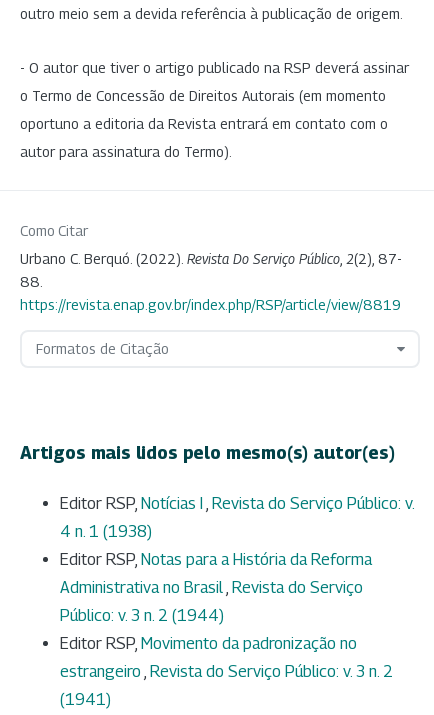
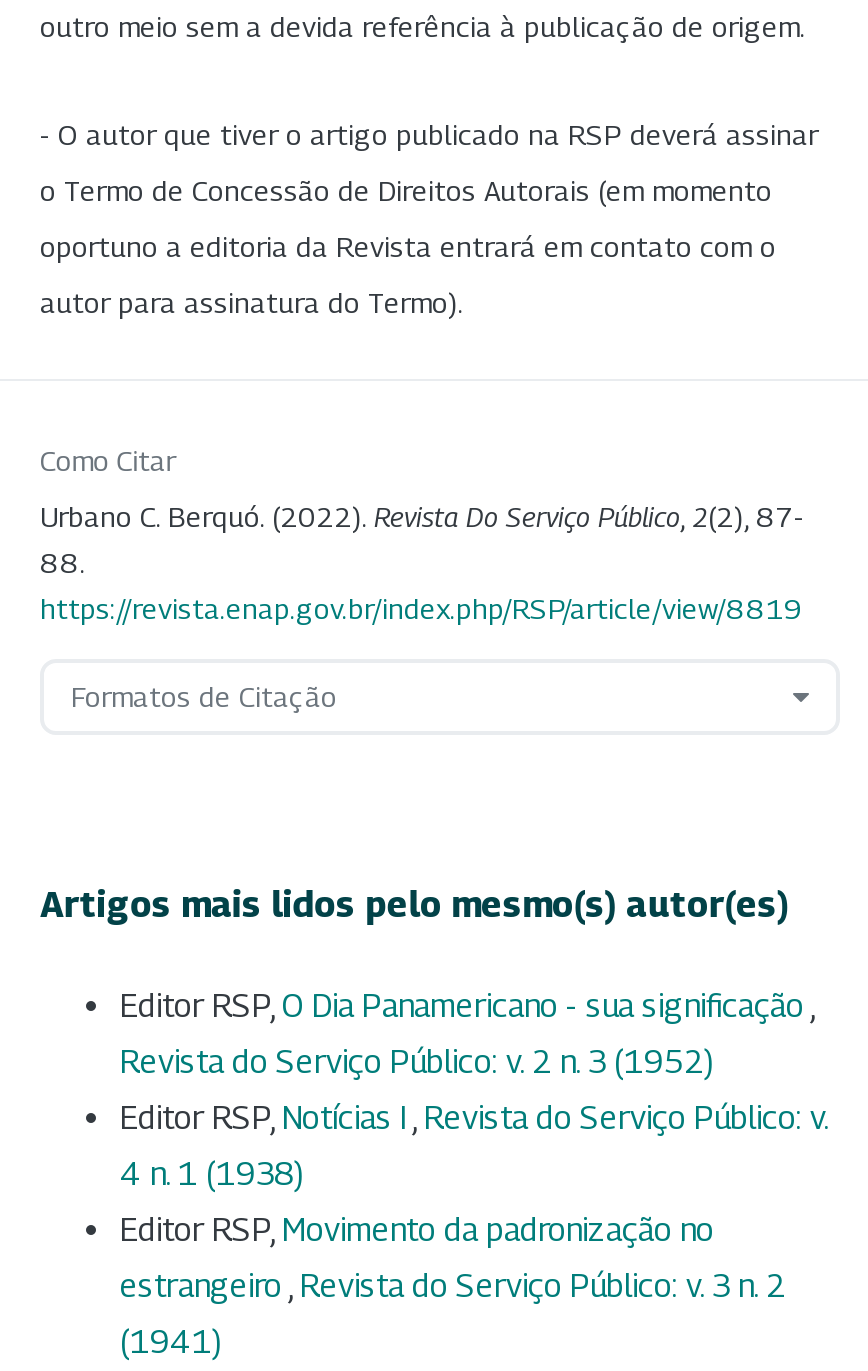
+ Editor RSP, O Dia Panamericano - sua significação
+ Revista do Serviço Público: v. 2 n. 3 (1952)

moved down: Editor RSP, Notícias I, Revista do Serviço Público: v. | 4 n. 1 (1938)

- Editor RSP, Notas para a História da Reforma
- Administrativa no Brasil, Revista do Serviço
- Público: v. 3 n. 2 (1944)
